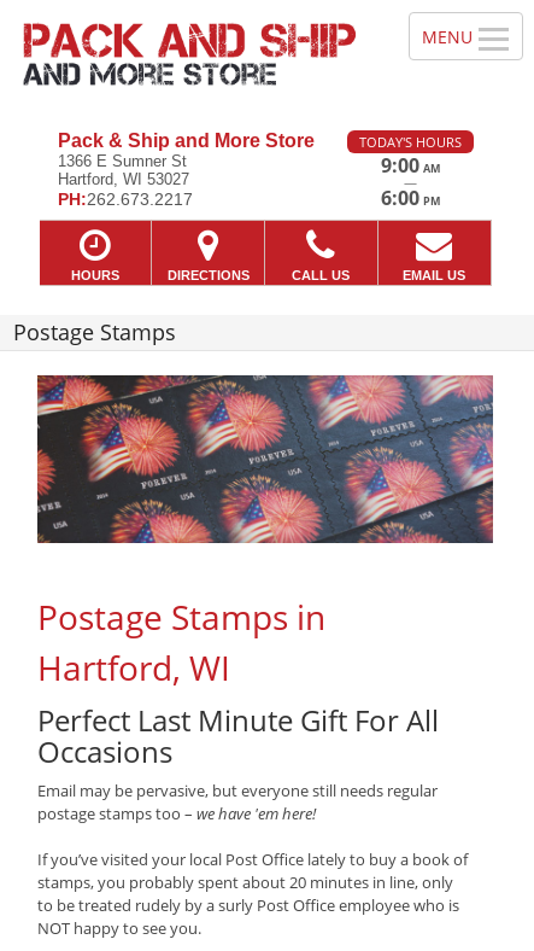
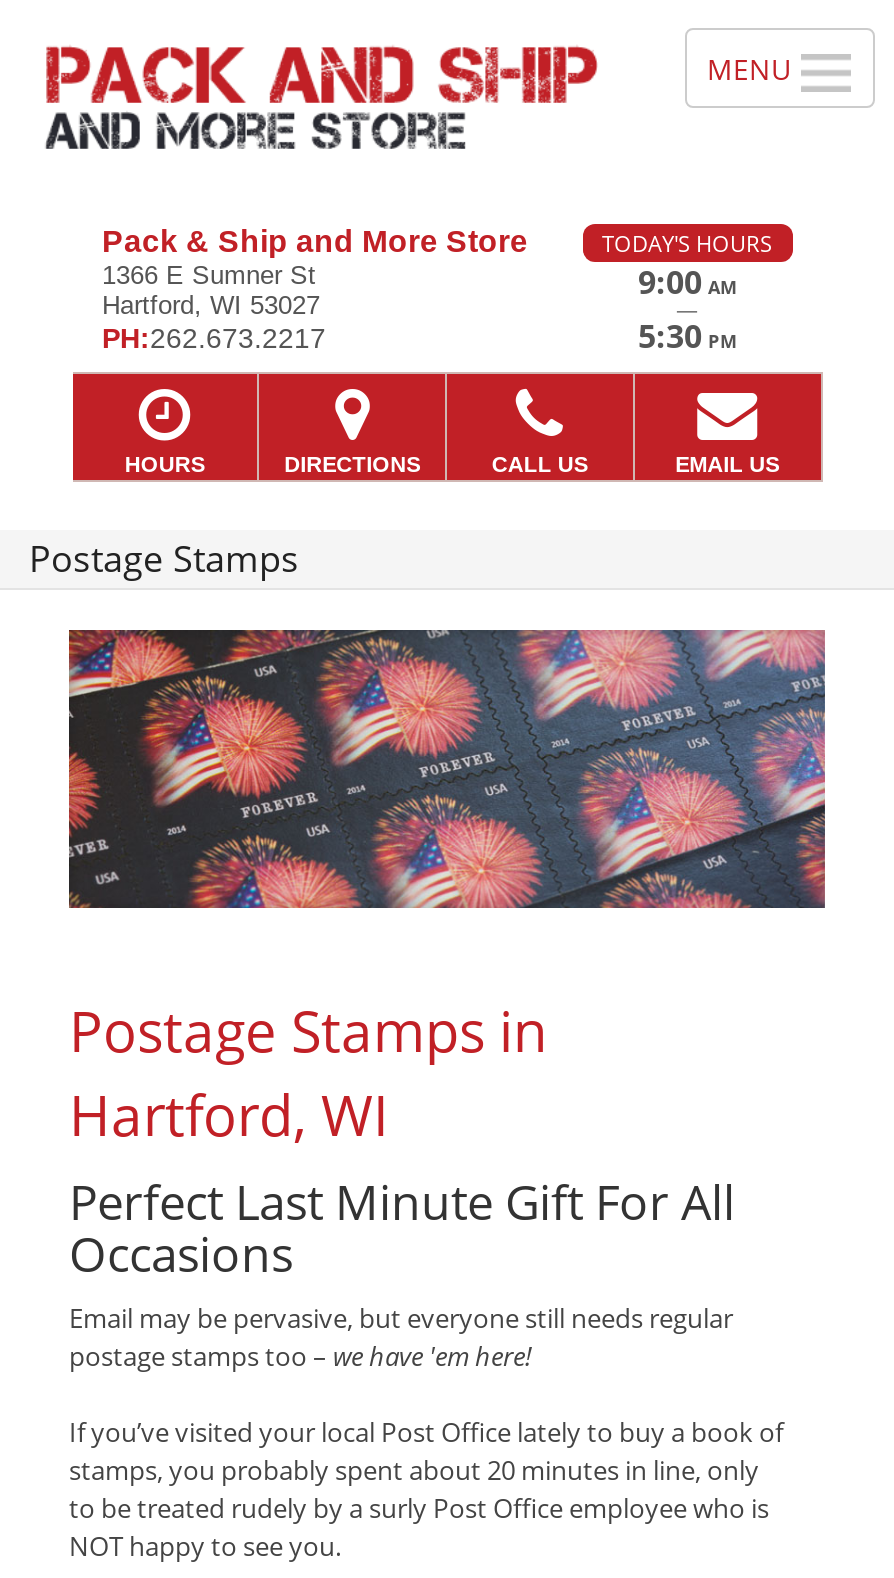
- 6:00 PM
+ 5:30 PM
